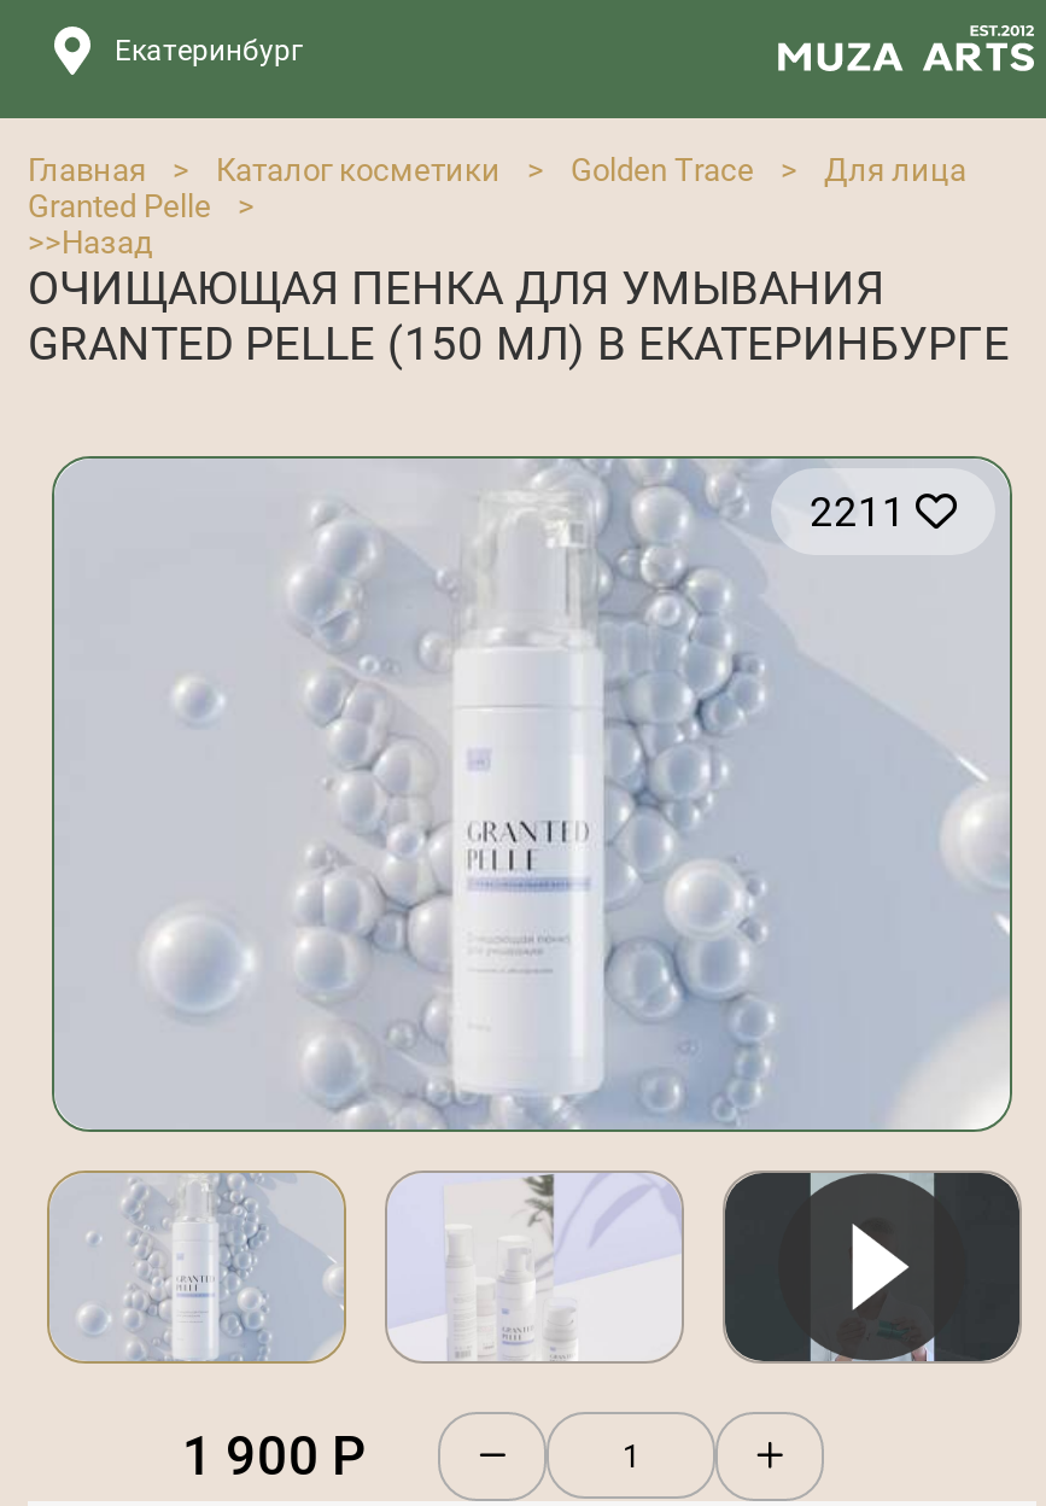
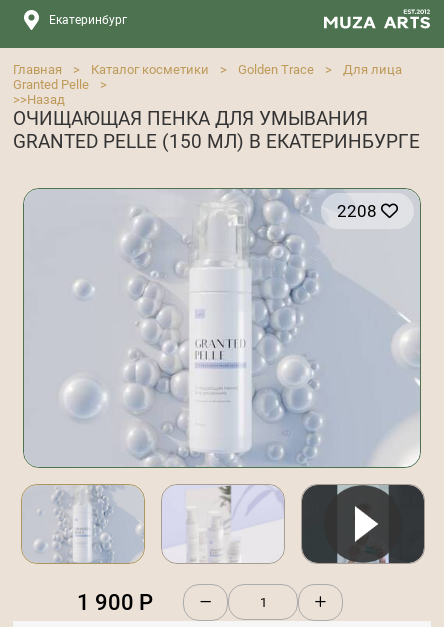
- 2211
+ 2208
